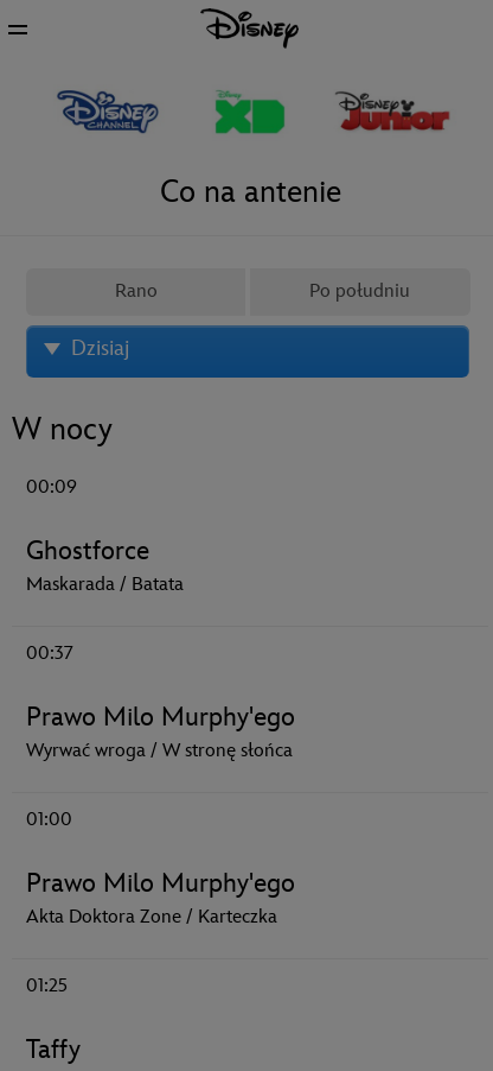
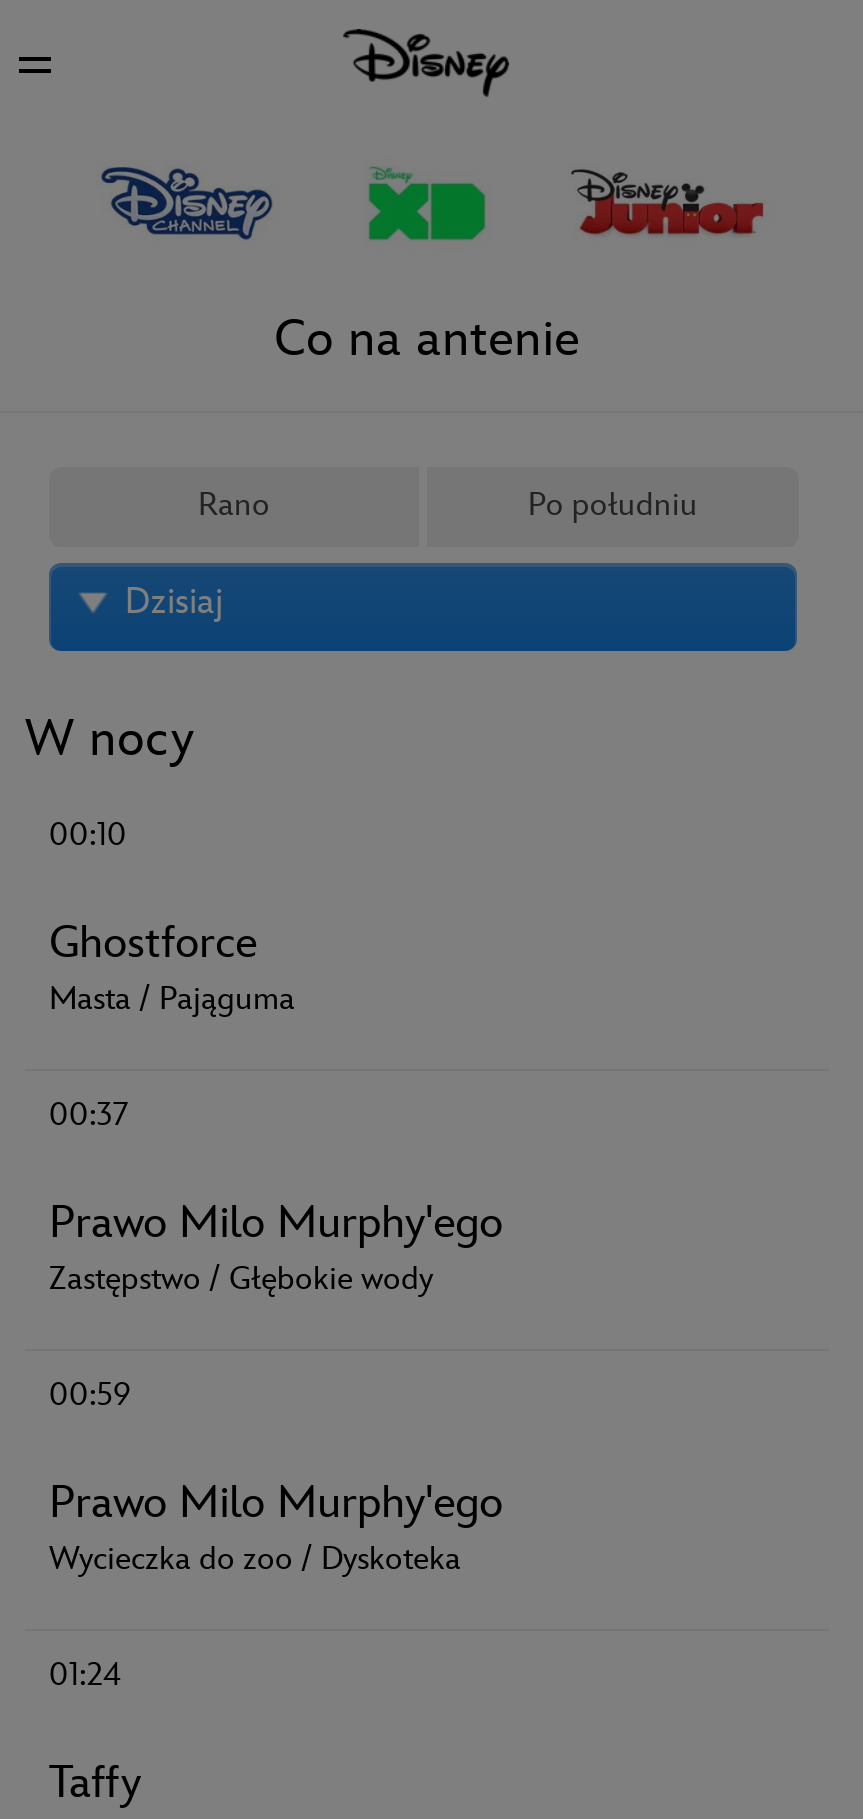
- 00:09
+ 00:10

- Maskarada / Batata
+ Masta / Pająguma

- Wyrwać wroga / W stronę słońca
+ Zastępstwo / Głębokie wody

- 01:00
+ 00:59

- Akta Doktora Zone / Karteczka
+ Wycieczka do zoo / Dyskoteka

- 01:25
+ 01:24
